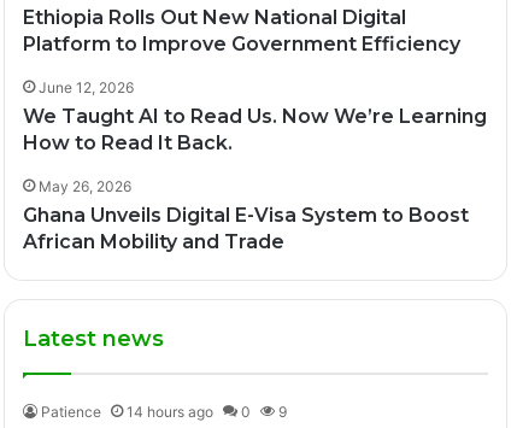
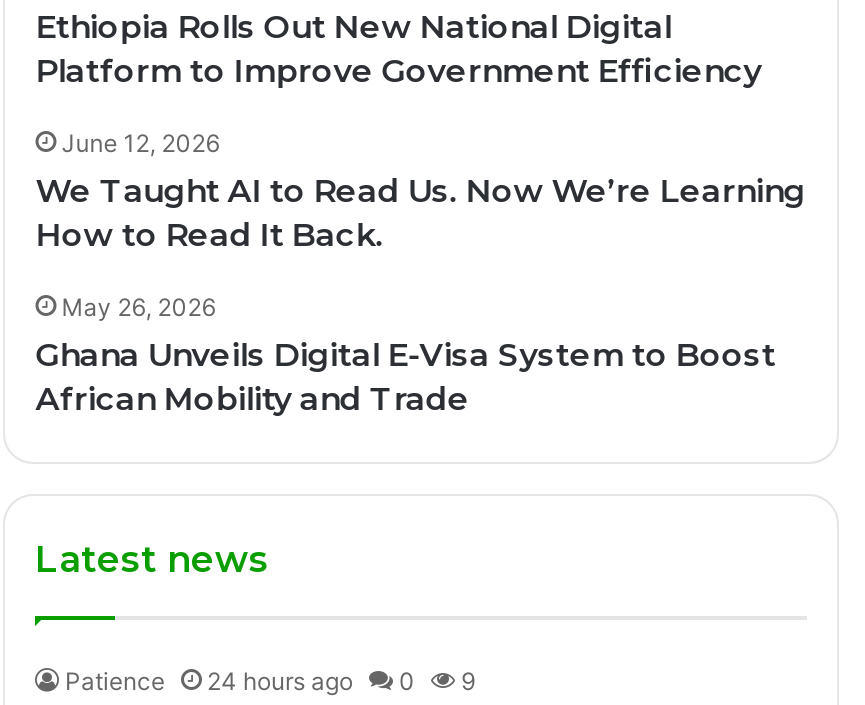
- Patience 14 hours ago 0 9
+ Patience 24 hours ago 0 9
